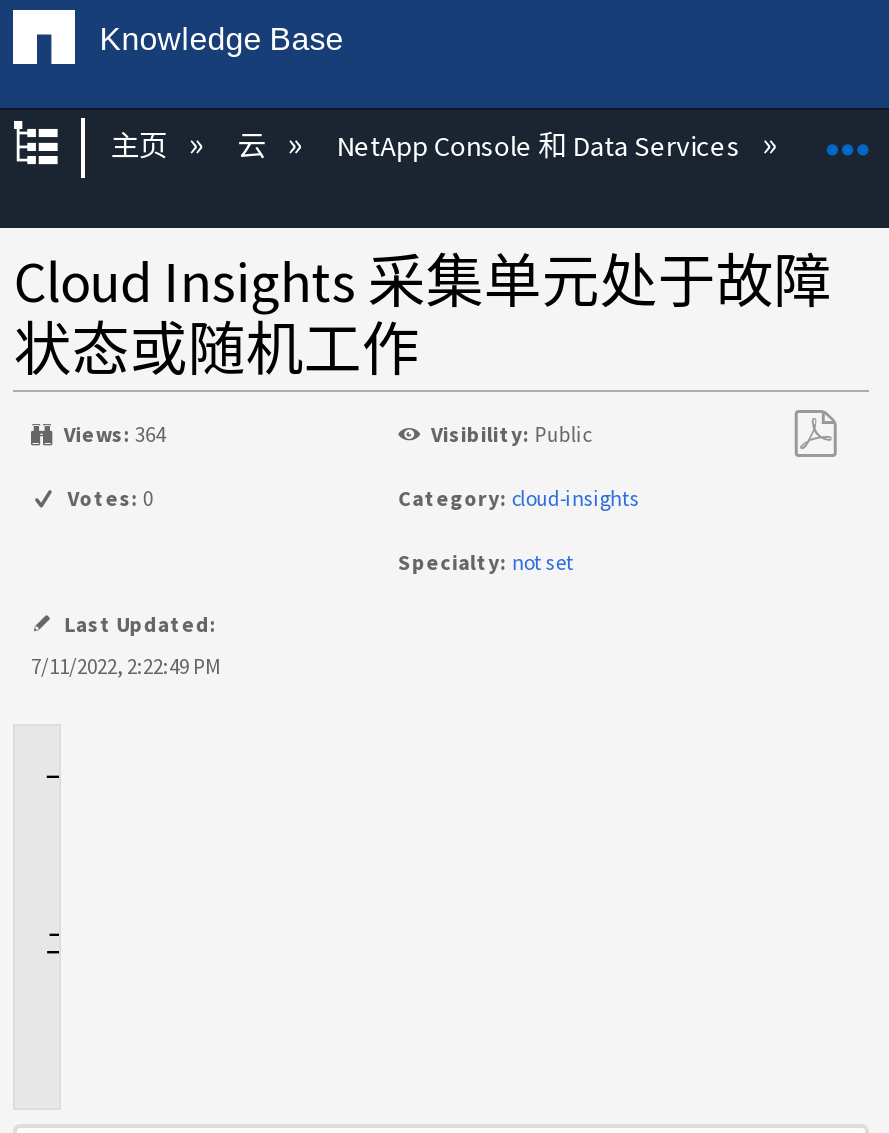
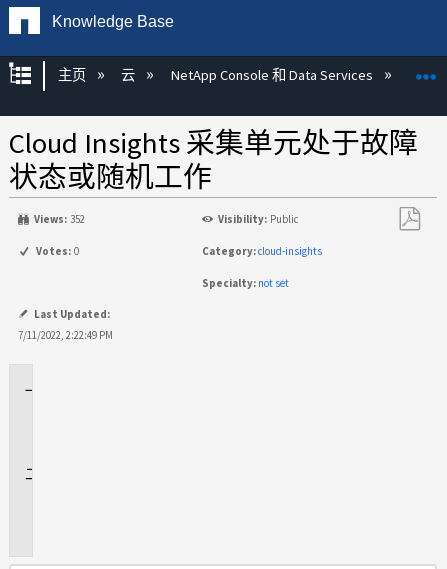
- Views: 364
+ Views: 352
